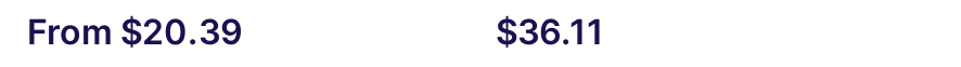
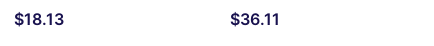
- From $20.39
+ $18.13
